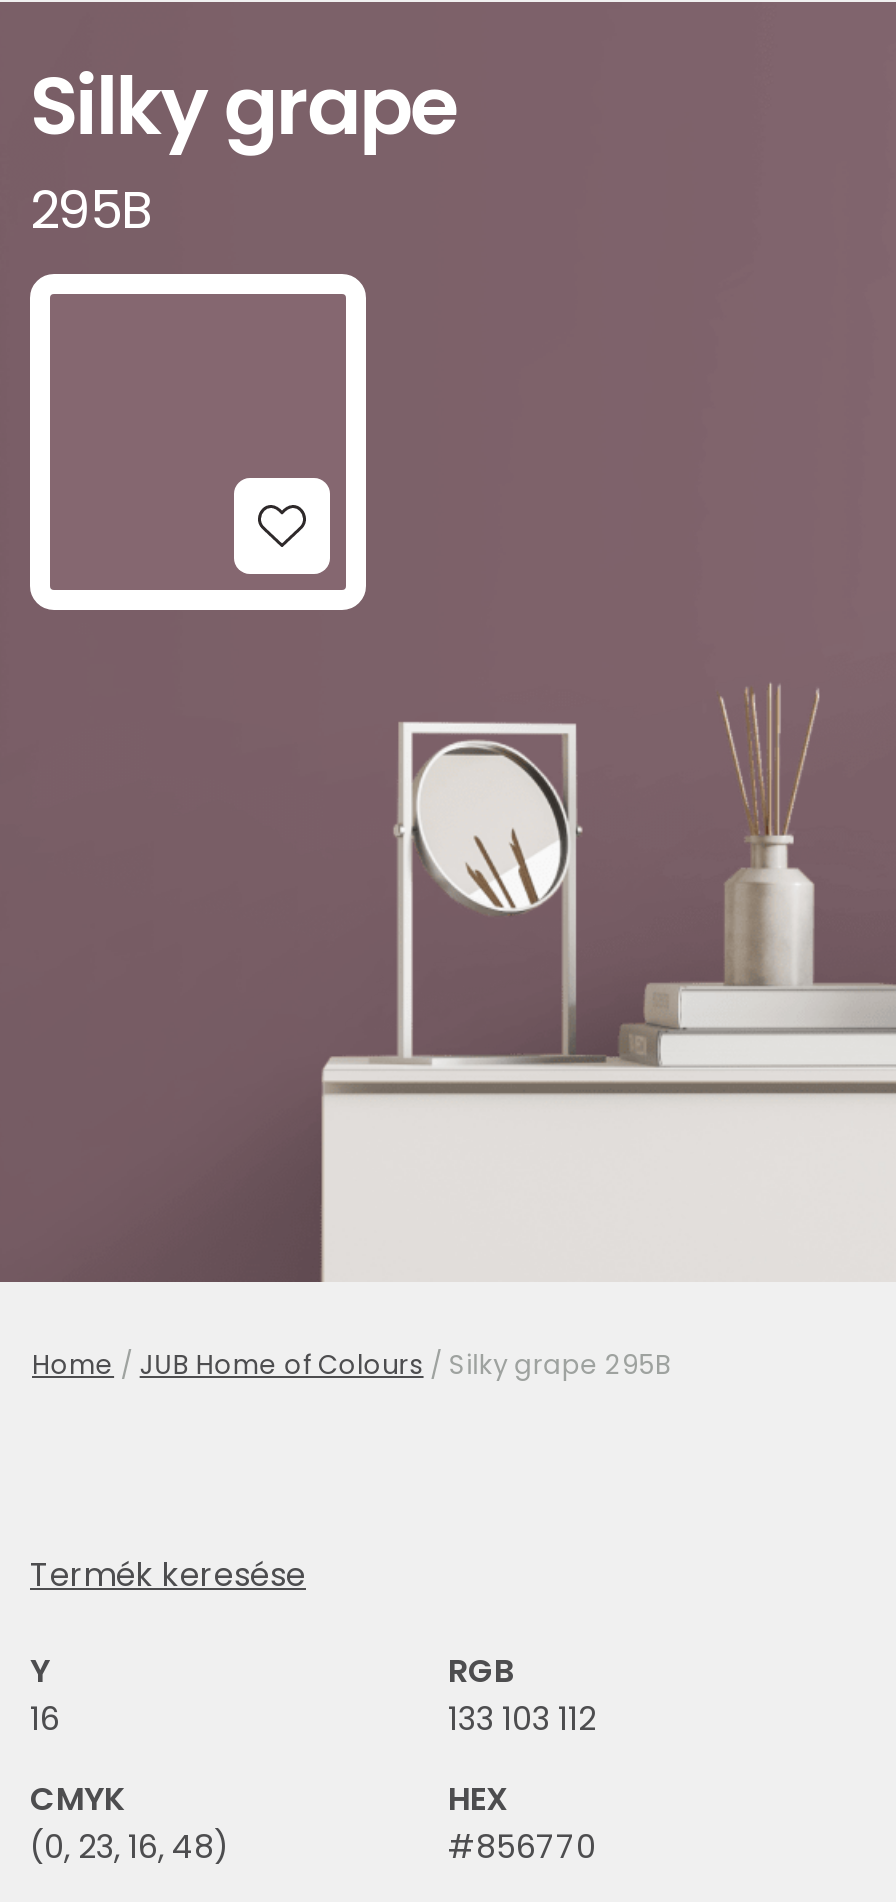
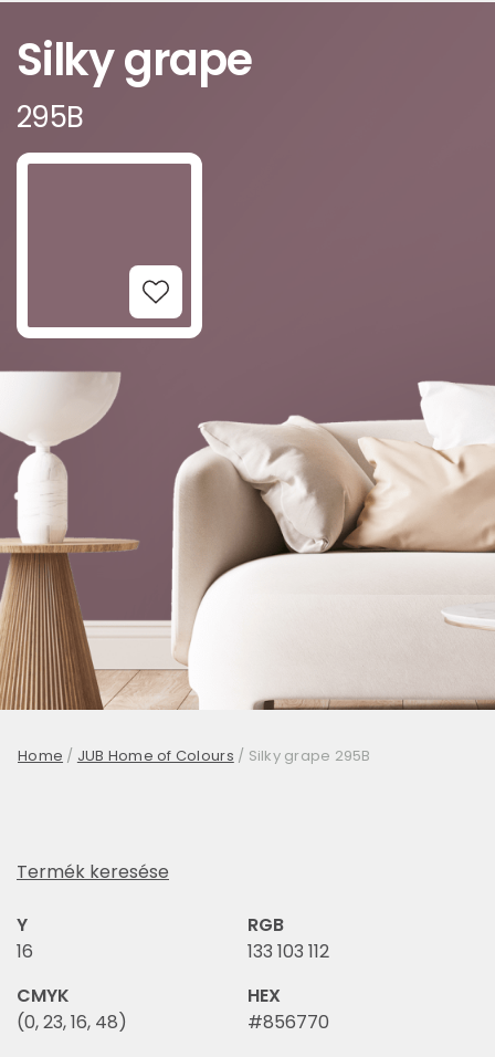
- [image]
+ [image]
